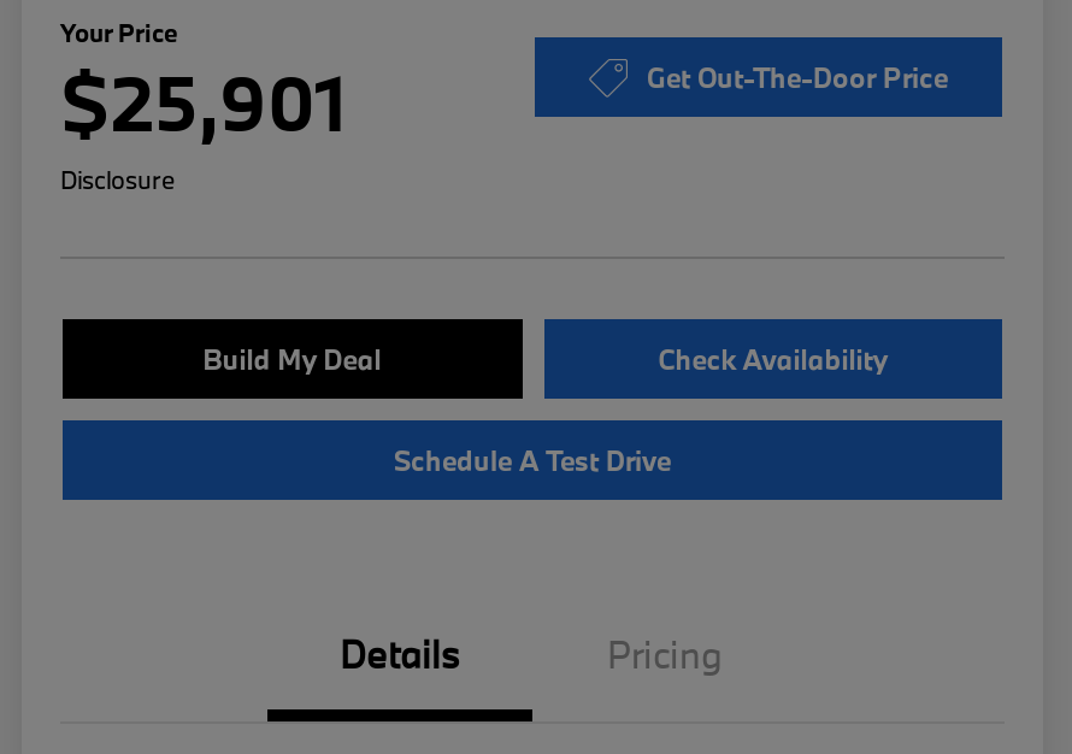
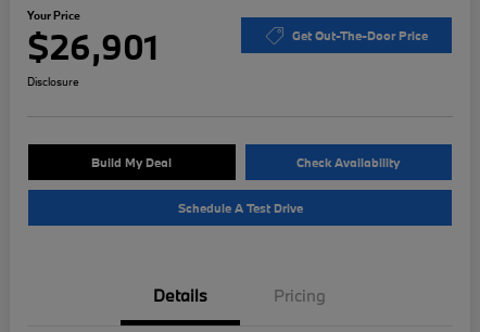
- $25,901
+ $26,901
